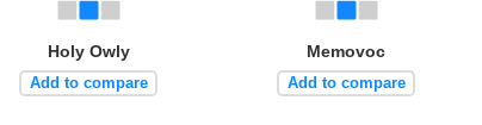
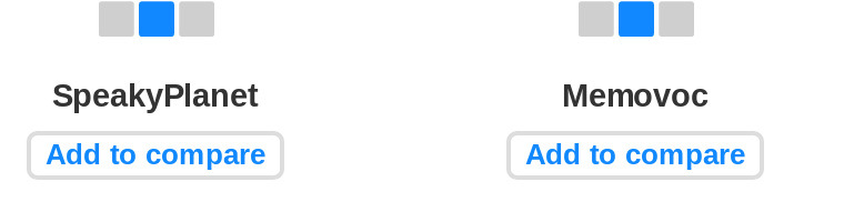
- Holy Owly
+ SpeakyPlanet
